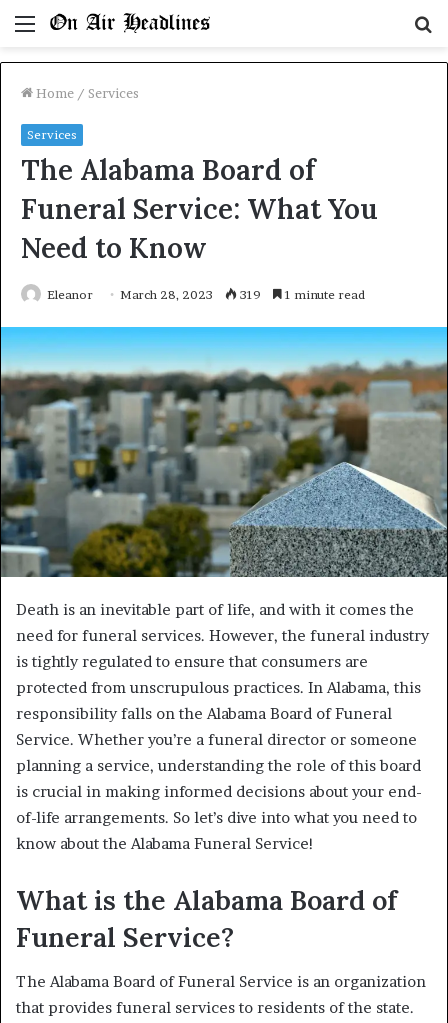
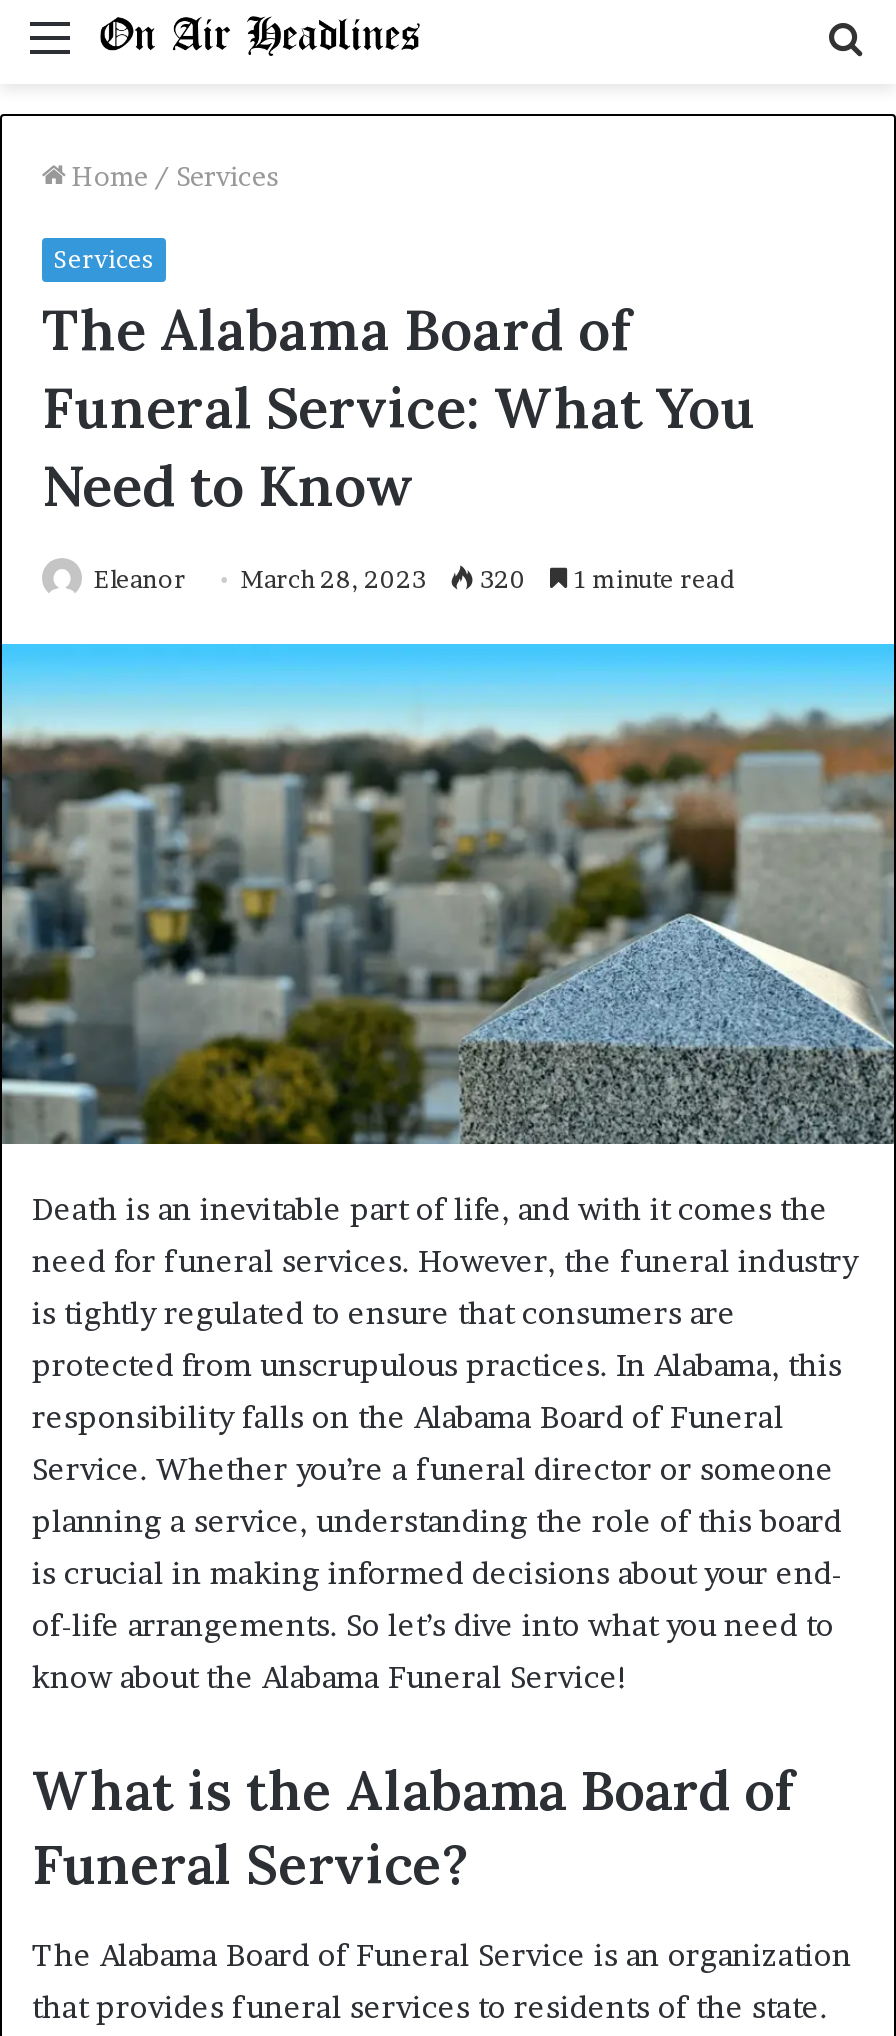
- Eleanor March 28, 2023 319 1 minute read
+ Eleanor March 28, 2023 320 1 minute read
